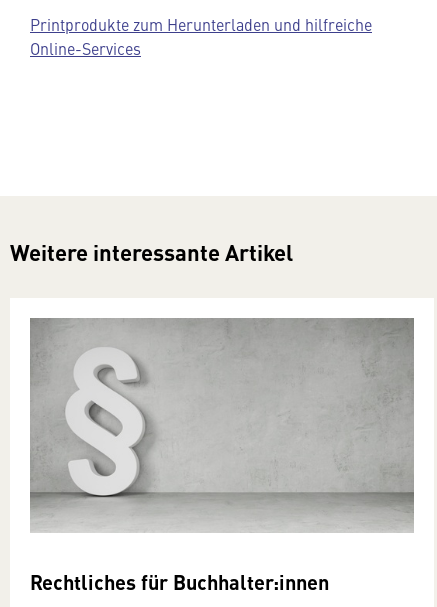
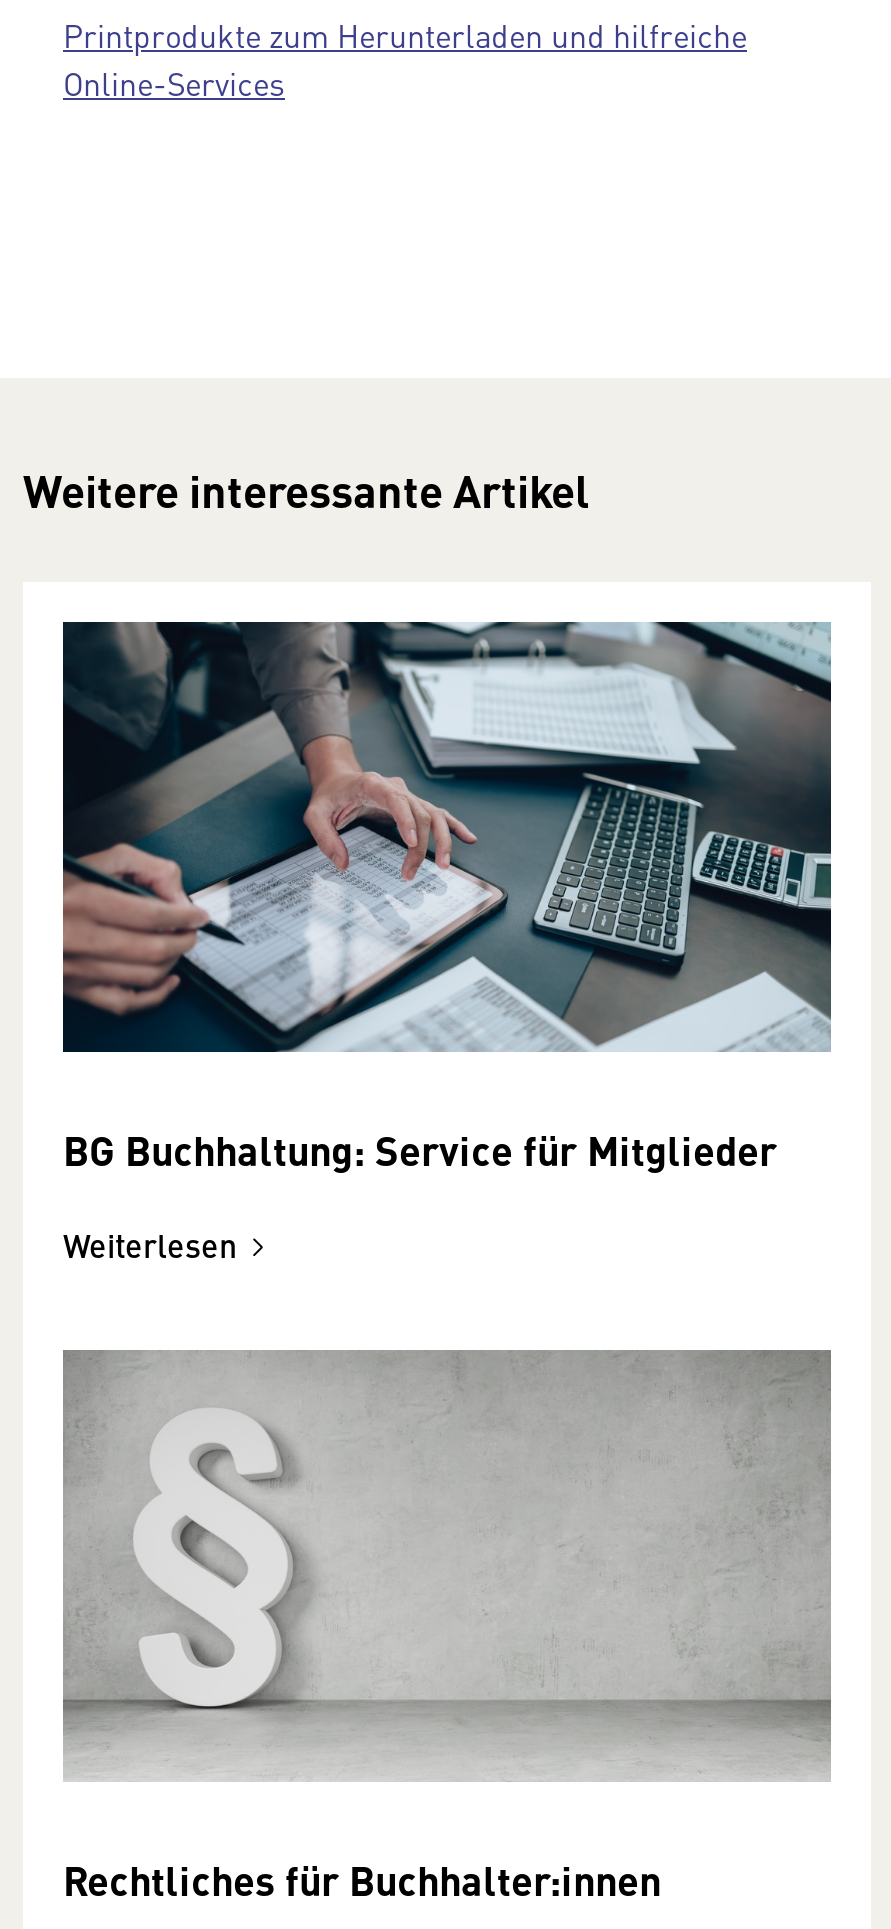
+ [image]
+ BG Buchhaltung: Service für Mitglieder
+ Weiterlesen
